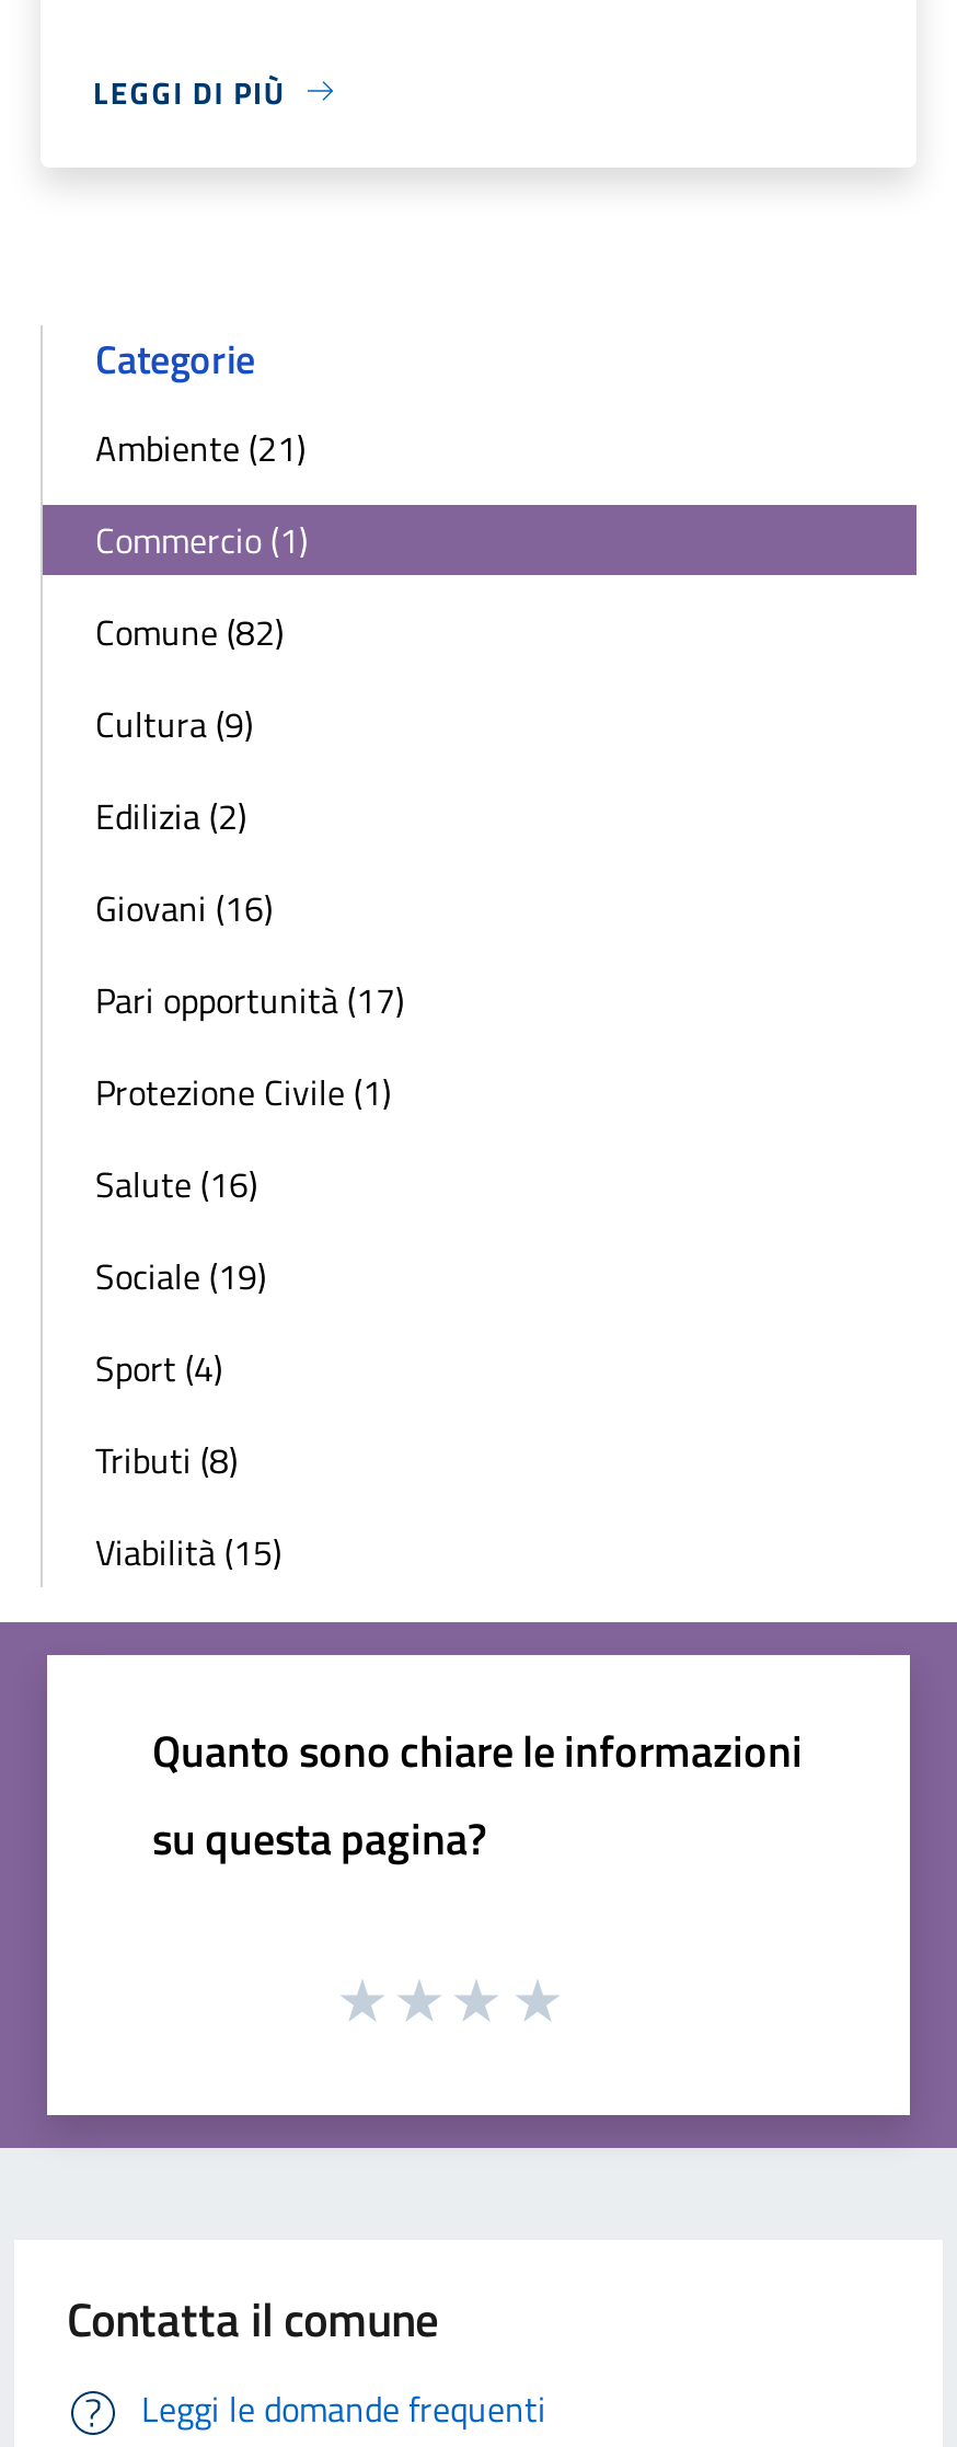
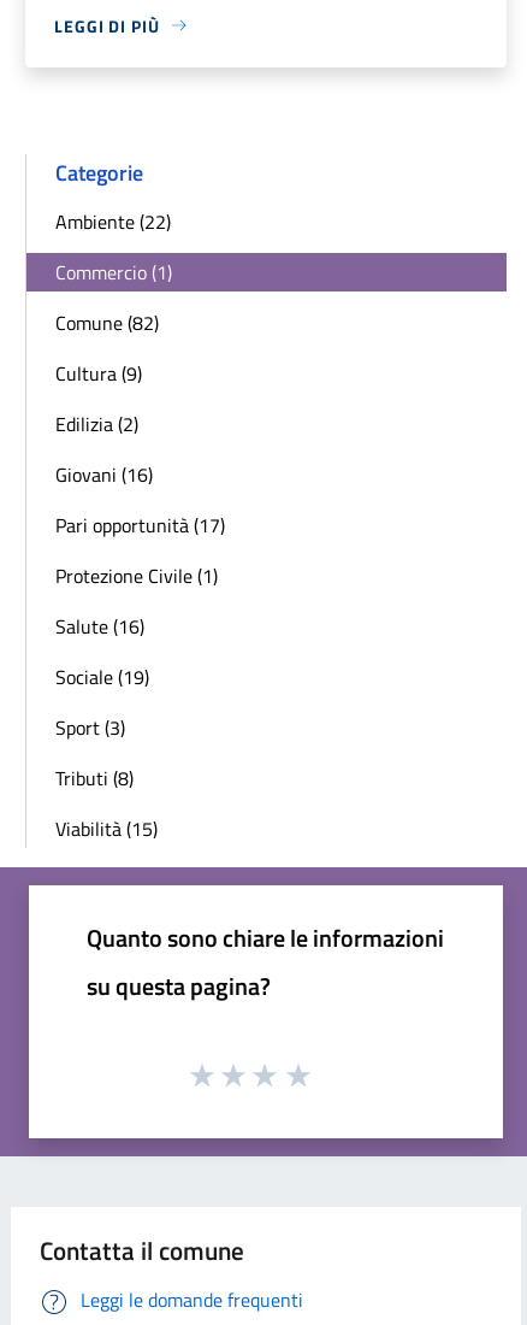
- Ambiente (21)
+ Ambiente (22)

- Sport (4)
+ Sport (3)
